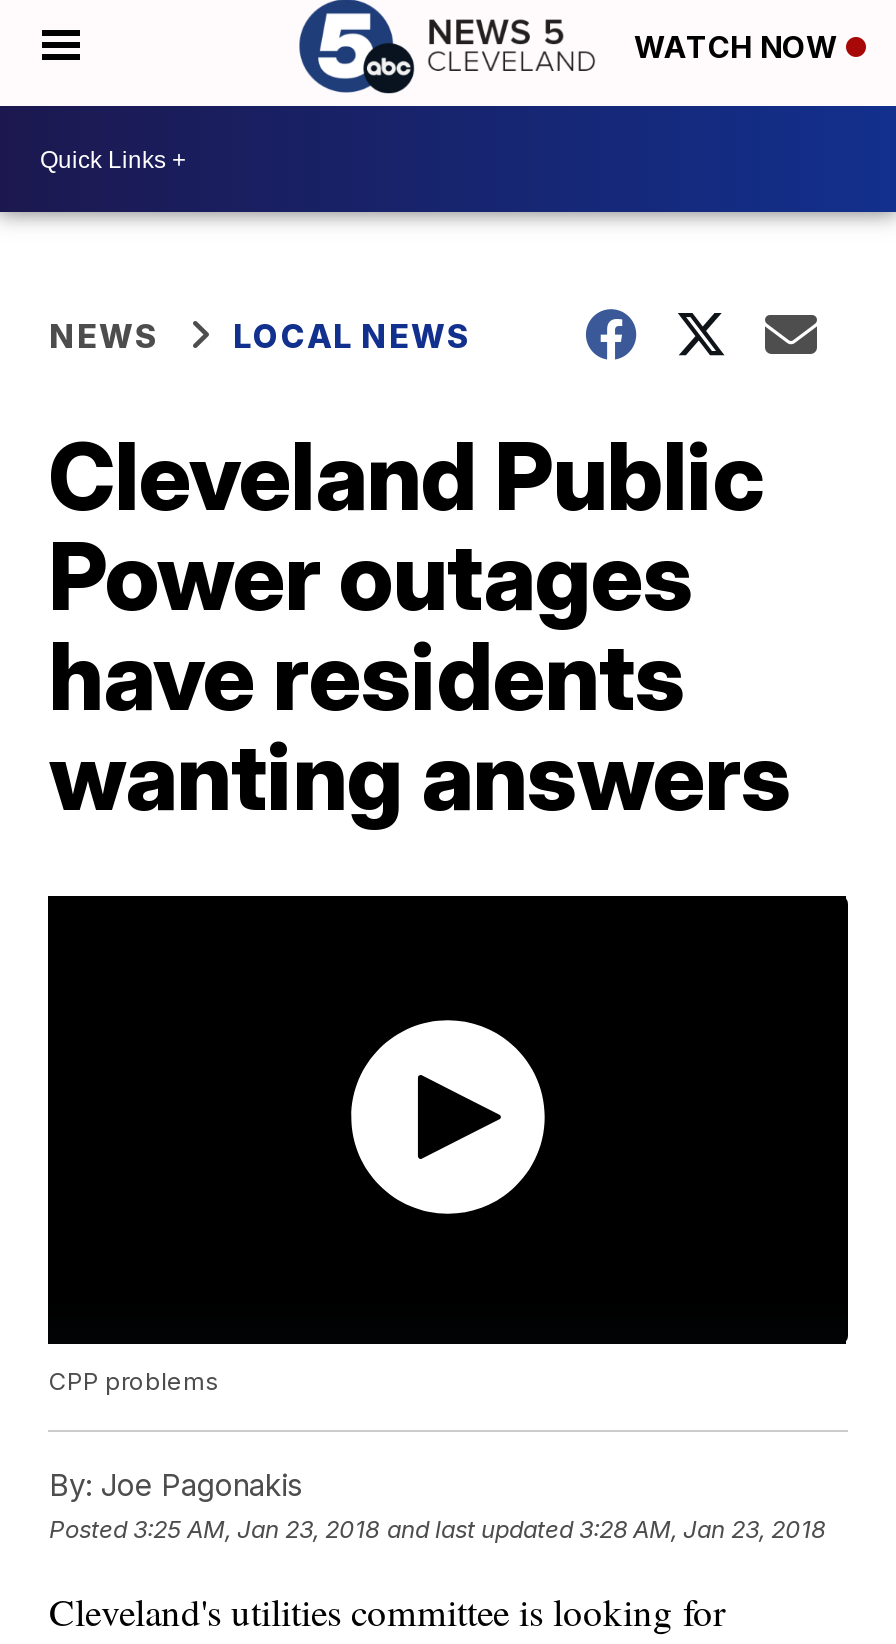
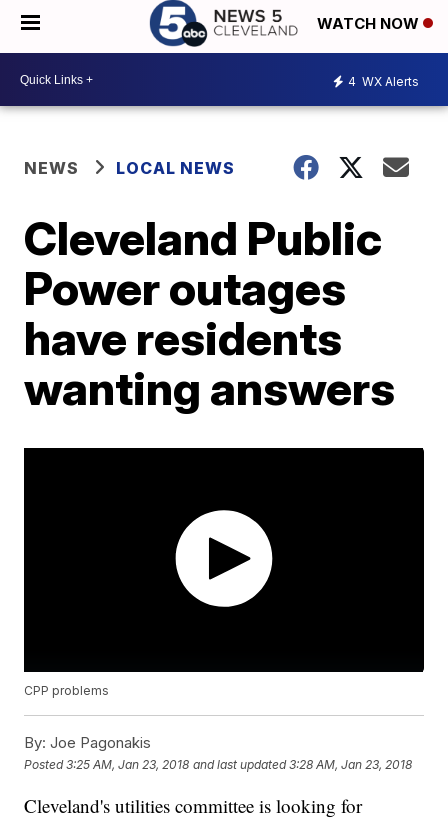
+ 4 WX Alerts
